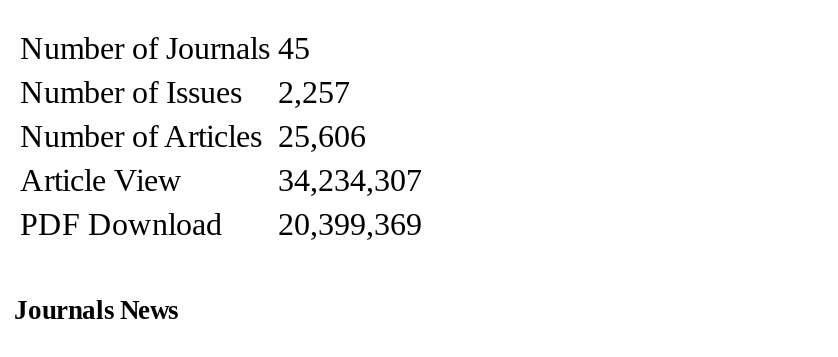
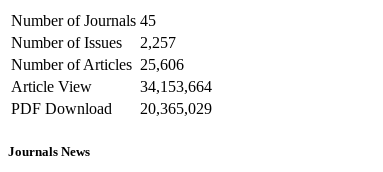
- 34,234,307
+ 34,153,664

- PDF Download 20,399,369
+ PDF Download 20,365,029
